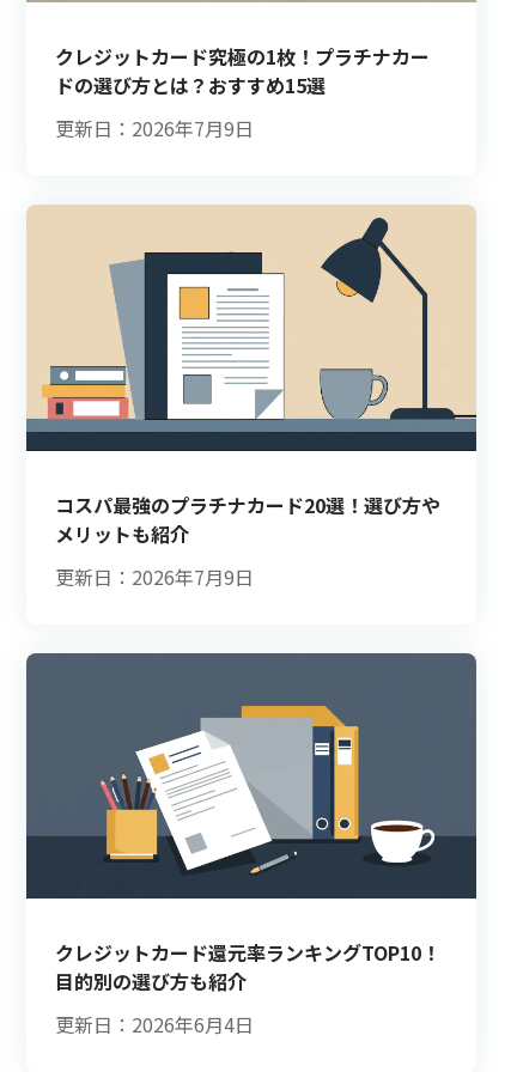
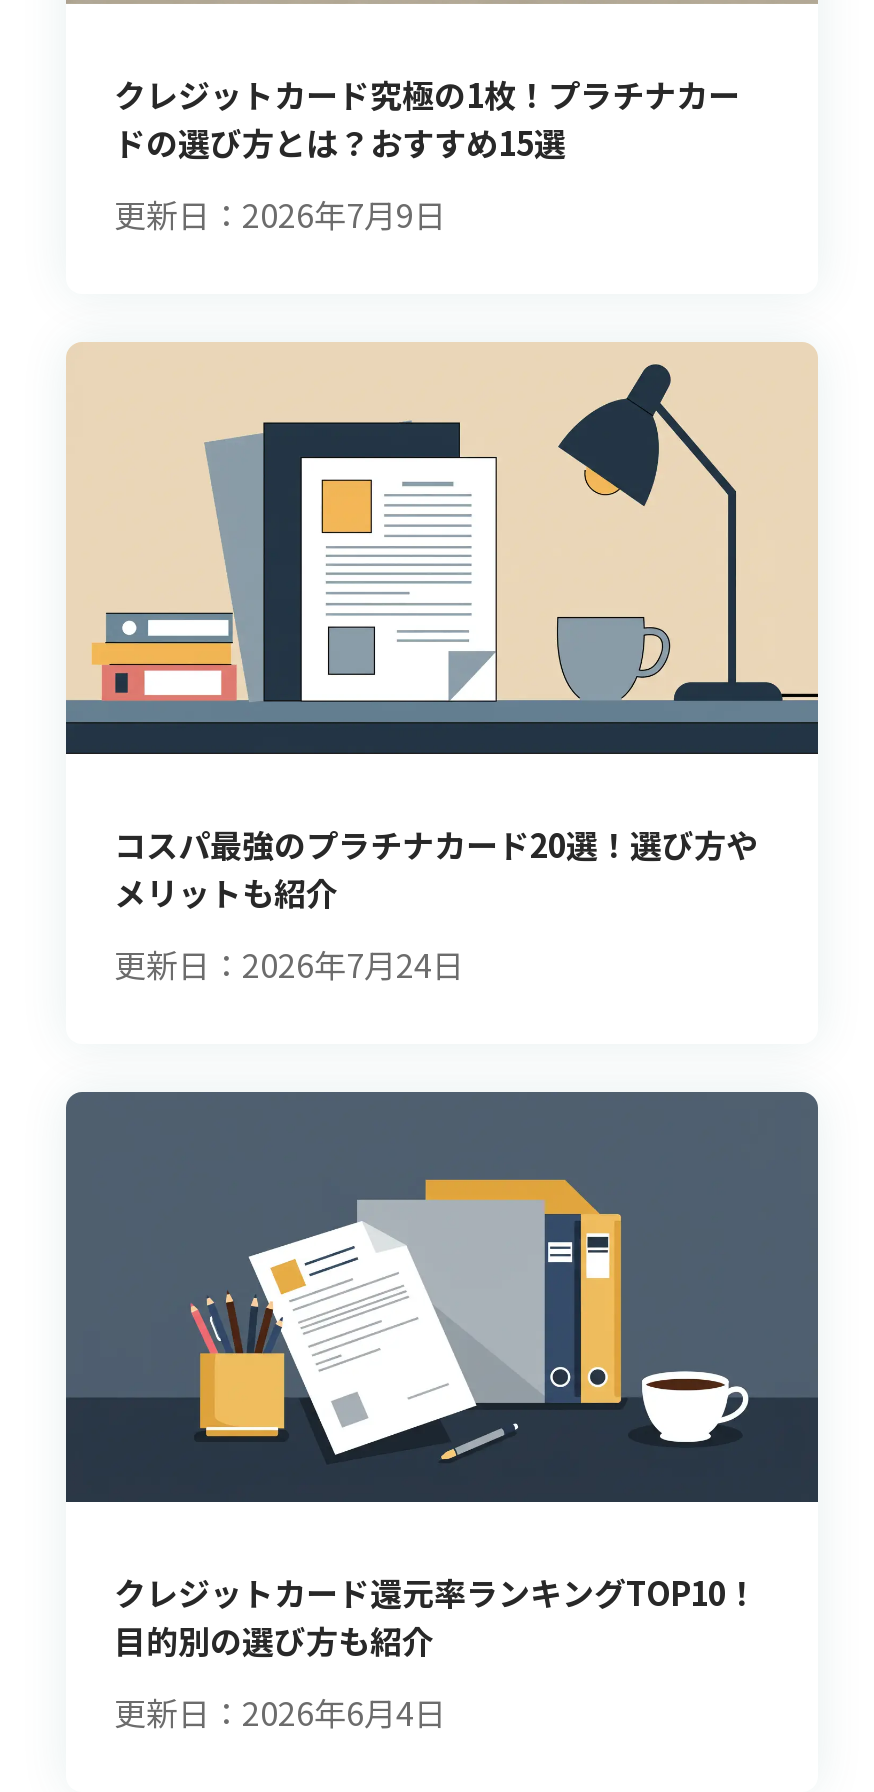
- 更新日：2026年7月9日
+ 更新日：2026年7月24日
